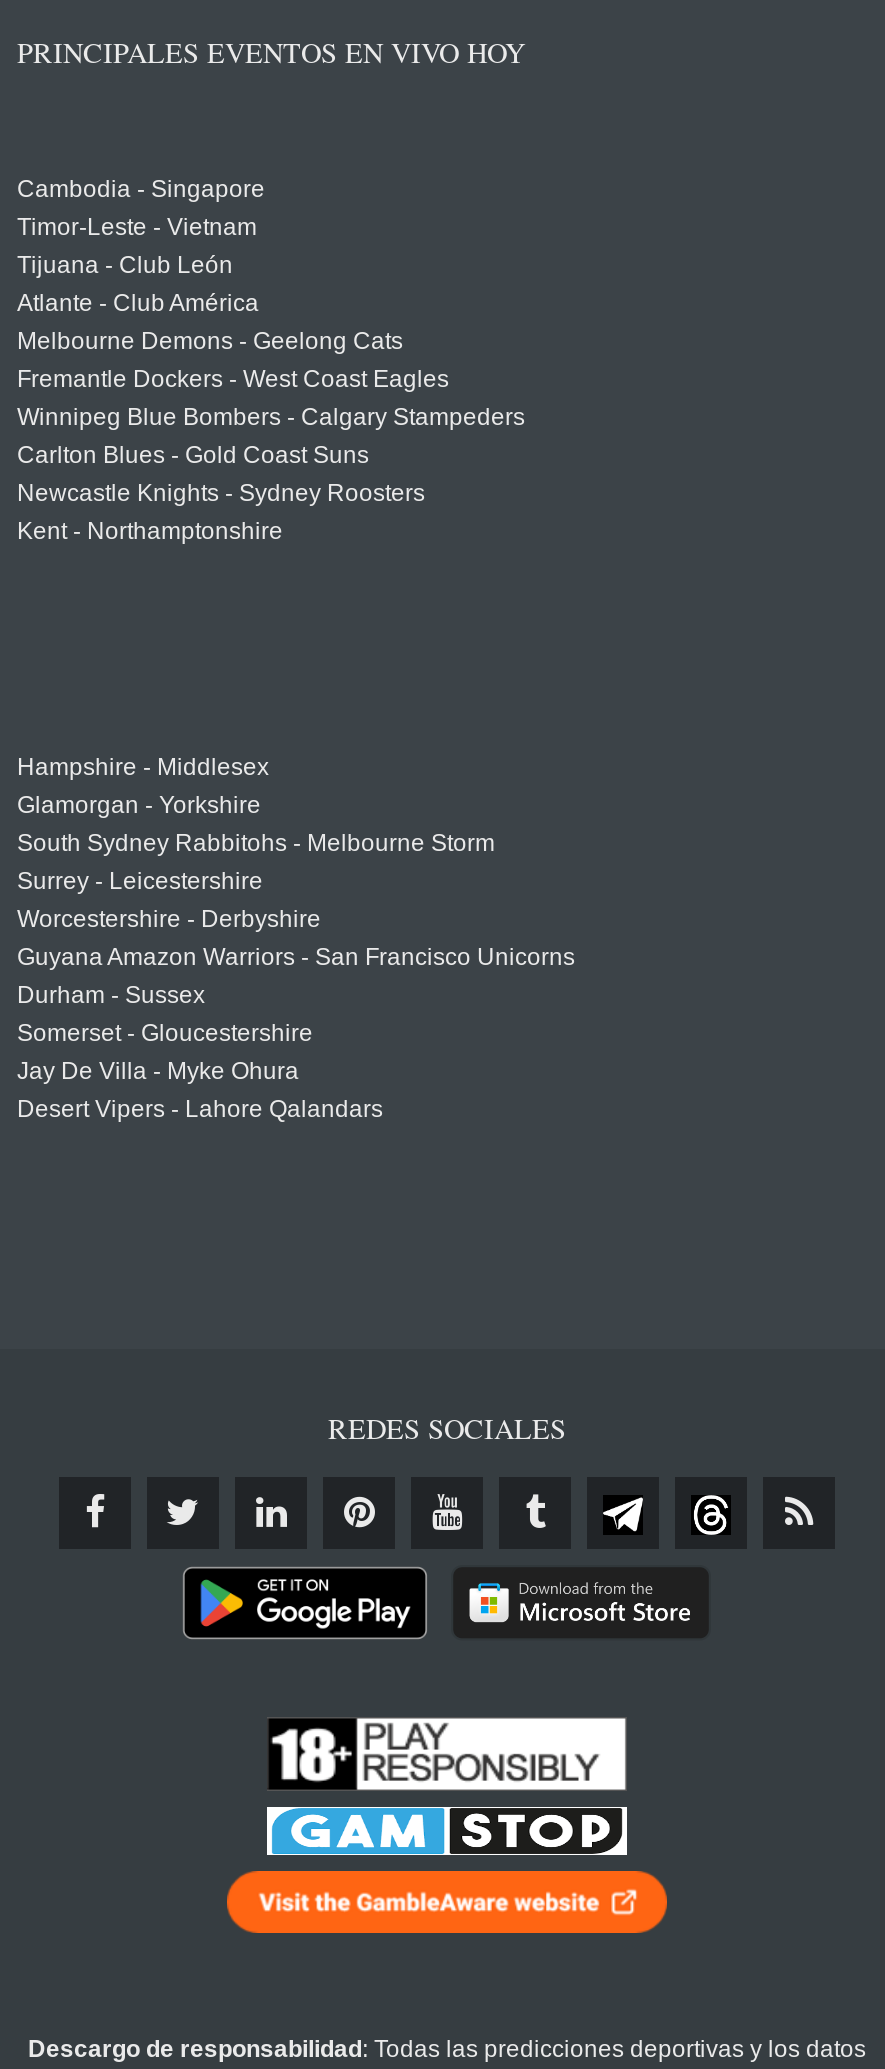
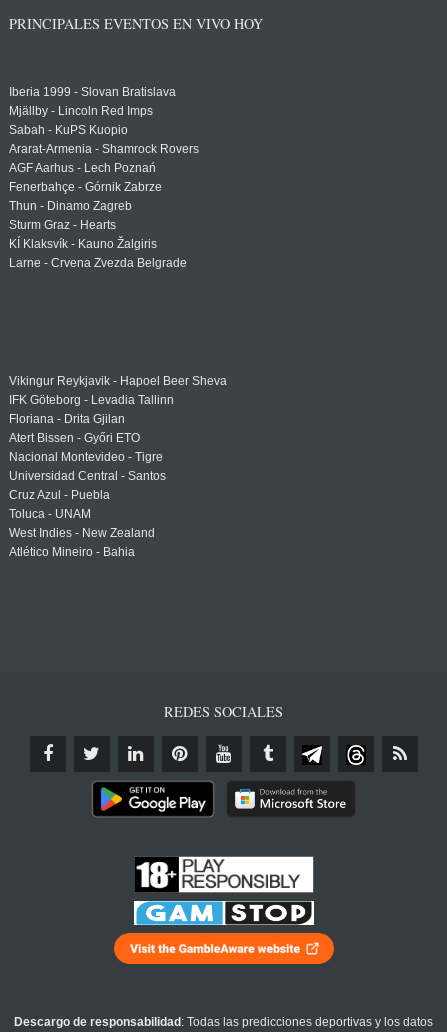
- Cambodia - Singapore
- Timor-Leste - Vietnam
- Tijuana - Club León
- Atlante - Club América
- Melbourne Demons - Geelong Cats
- Fremantle Dockers - West Coast Eagles
- Winnipeg Blue Bombers - Calgary Stampeders
- Carlton Blues - Gold Coast Suns
- Newcastle Knights - Sydney Roosters
- Kent - Northamptonshire
+ Iberia 1999 - Slovan Bratislava
+ Mjällby - Lincoln Red Imps
+ Sabah - KuPS Kuopio
+ Ararat-Armenia - Shamrock Rovers
+ AGF Aarhus - Lech Poznań
+ Fenerbahçe - Górnik Zabrze
+ Thun - Dinamo Zagreb
+ Sturm Graz - Hearts
+ KÍ Klaksvík - Kauno Žalgiris
+ Larne - Crvena Zvezda Belgrade

- Hampshire - Middlesex
- Glamorgan - Yorkshire
- South Sydney Rabbitohs - Melbourne Storm
- Surrey - Leicestershire
- Worcestershire - Derbyshire
- Guyana Amazon Warriors - San Francisco Unicorns
- Durham - Sussex
- Somerset - Gloucestershire
- Jay De Villa - Myke Ohura
- Desert Vipers - Lahore Qalandars
+ Vikingur Reykjavik - Hapoel Beer Sheva
+ IFK Göteborg - Levadia Tallinn
+ Floriana - Drita Gjilan
+ Atert Bissen - Győri ETO
+ Nacional Montevideo - Tigre
+ Universidad Central - Santos
+ Cruz Azul - Puebla
+ Toluca - UNAM
+ West Indies - New Zealand
+ Atlético Mineiro - Bahia
